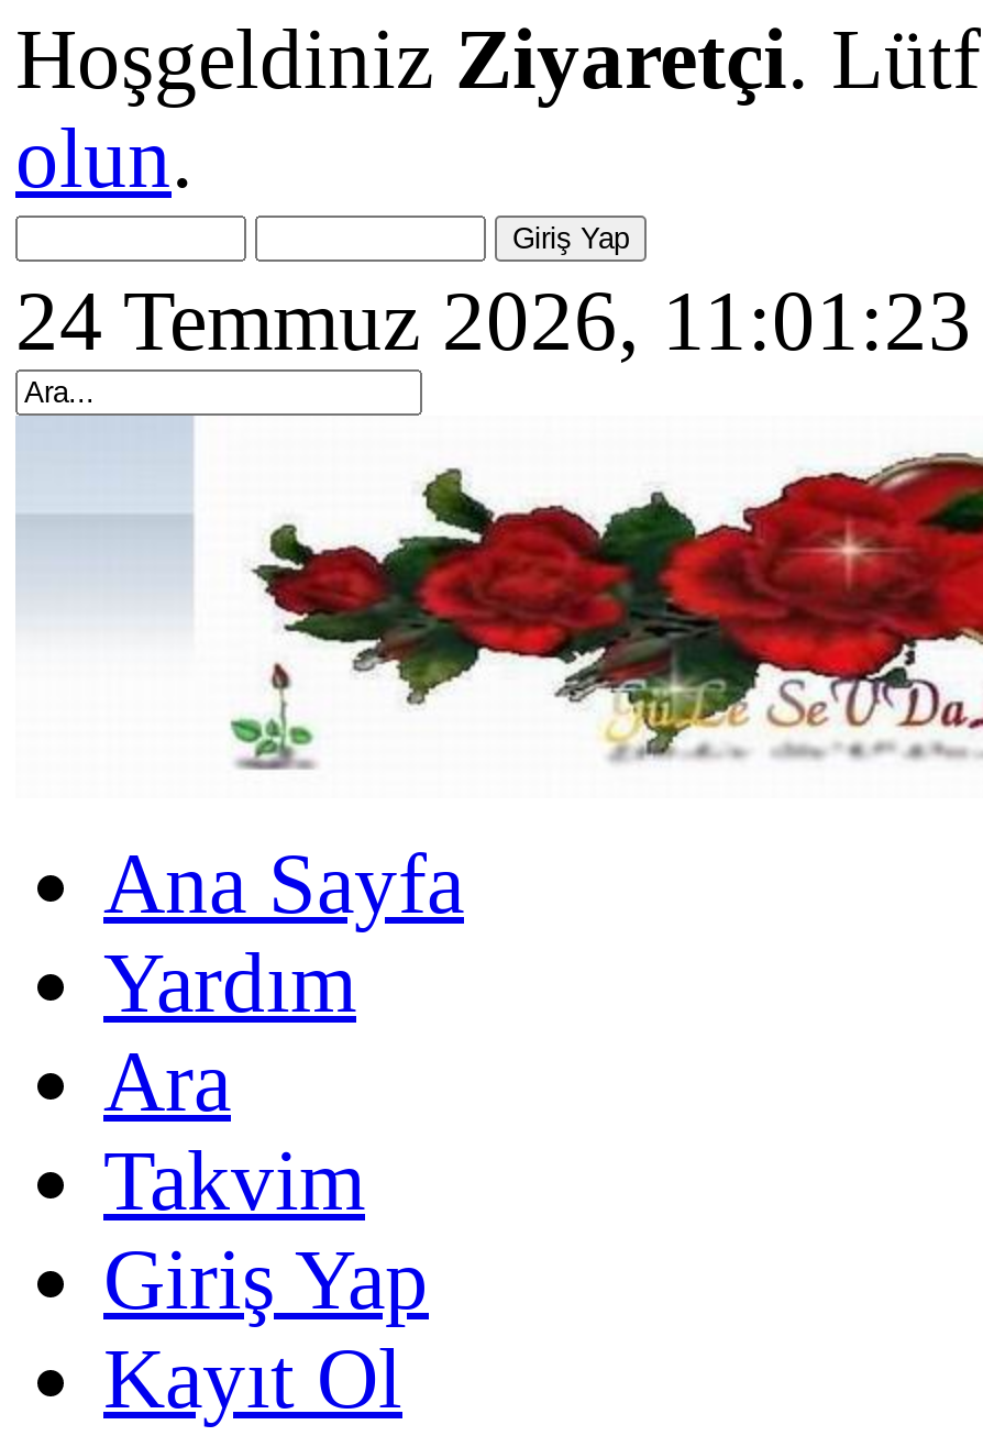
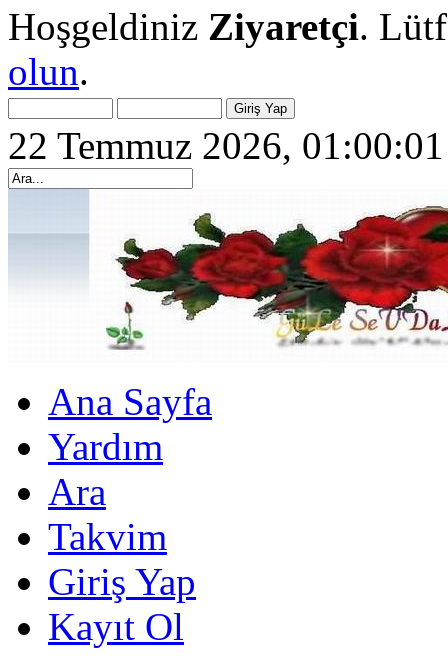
- 24 Temmuz 2026, 11:01:23
+ 22 Temmuz 2026, 01:00:01
